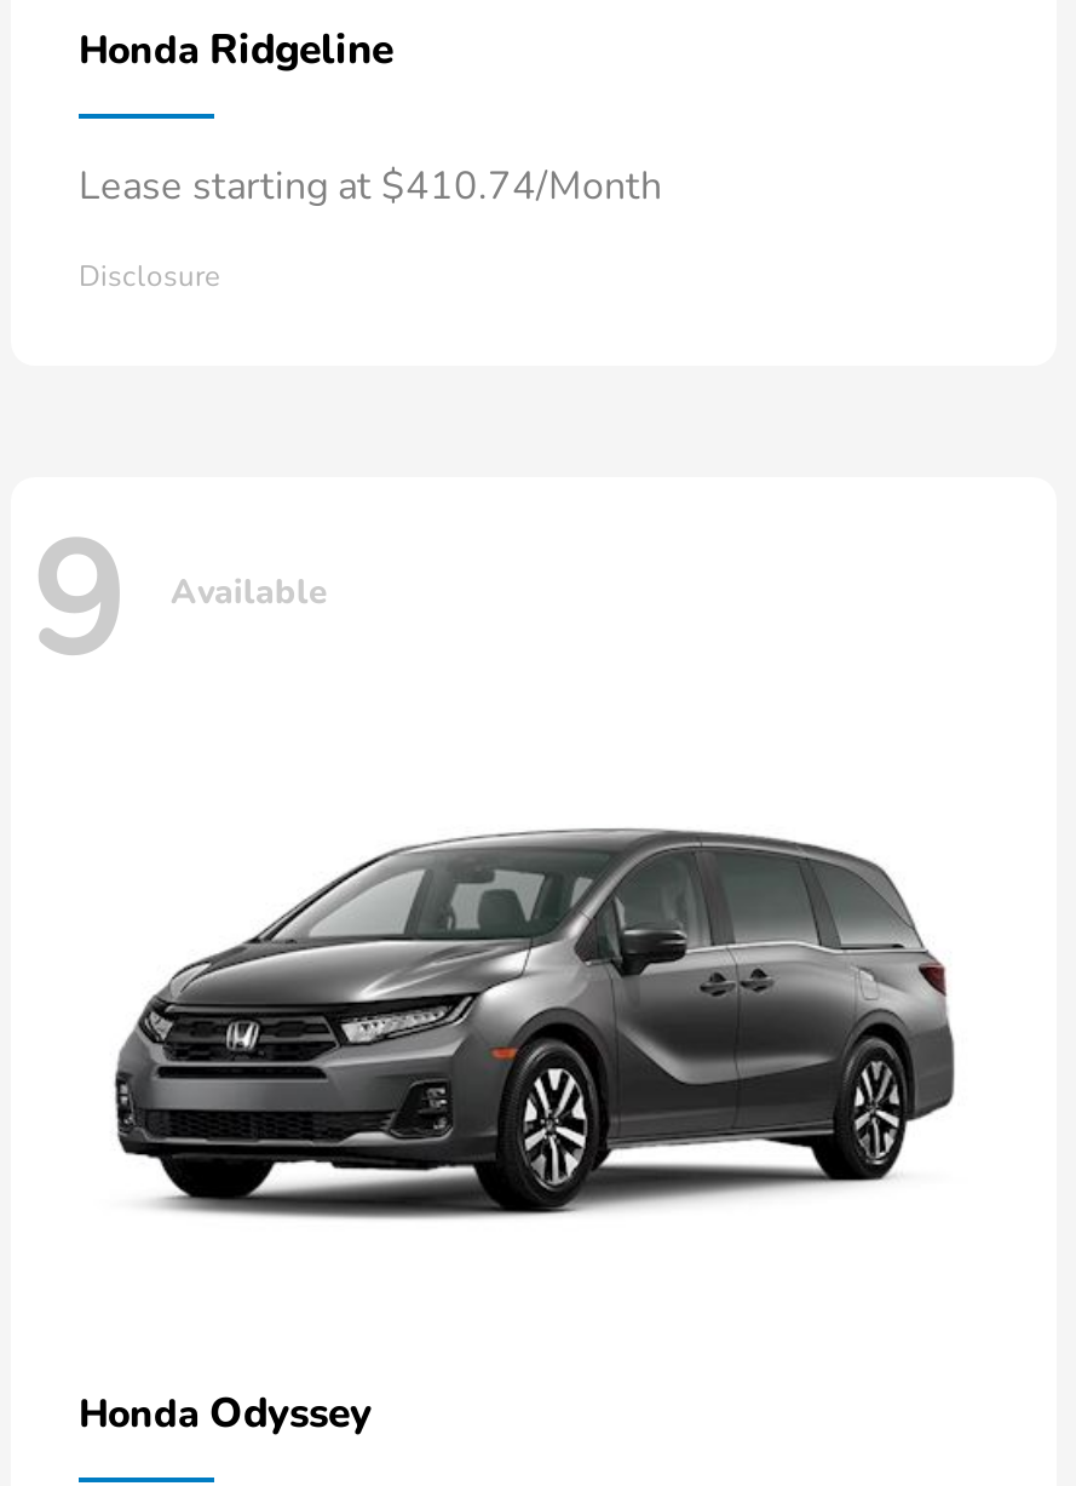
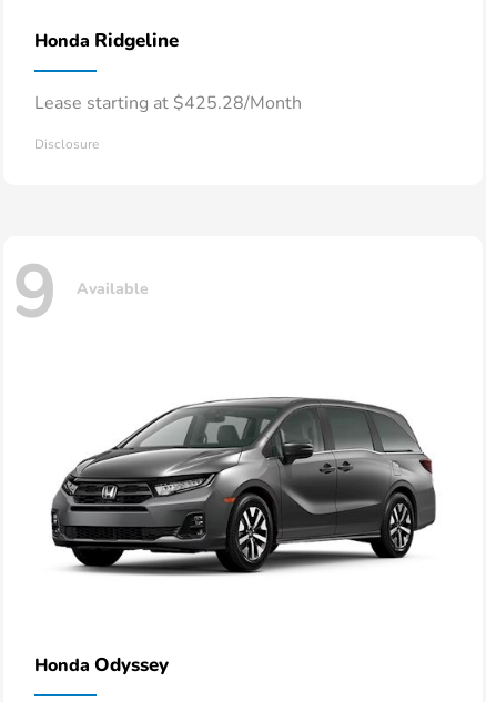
- Lease starting at $410.74/Month
+ Lease starting at $425.28/Month
